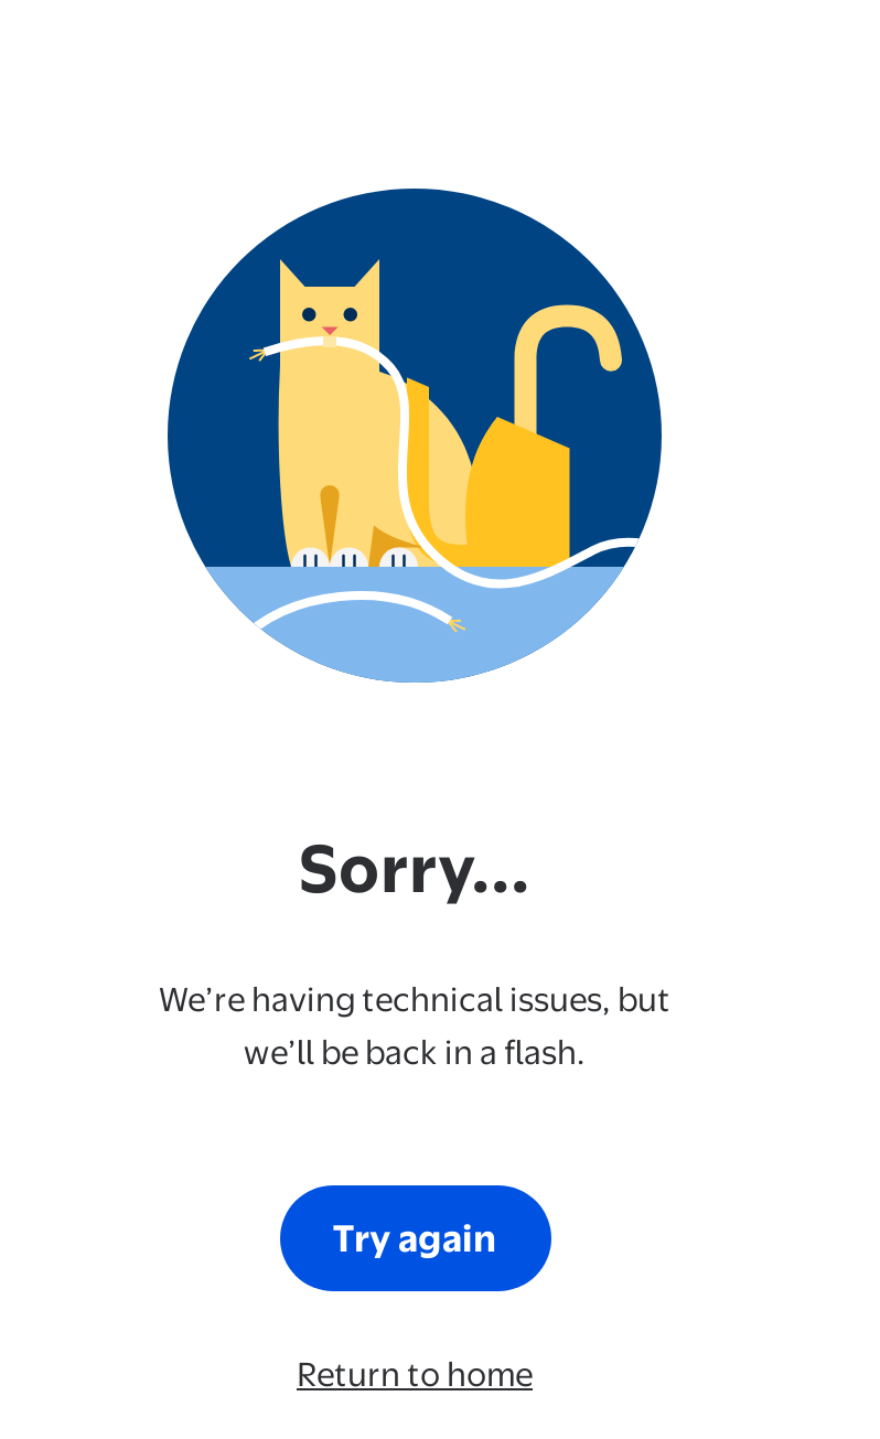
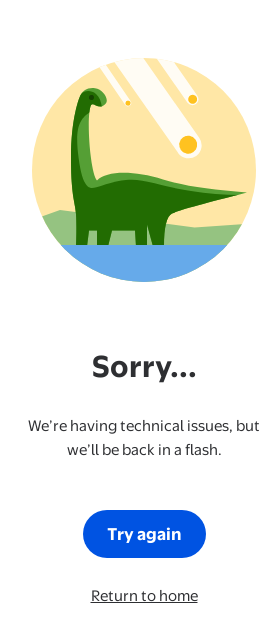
- [image]
+ [image]
